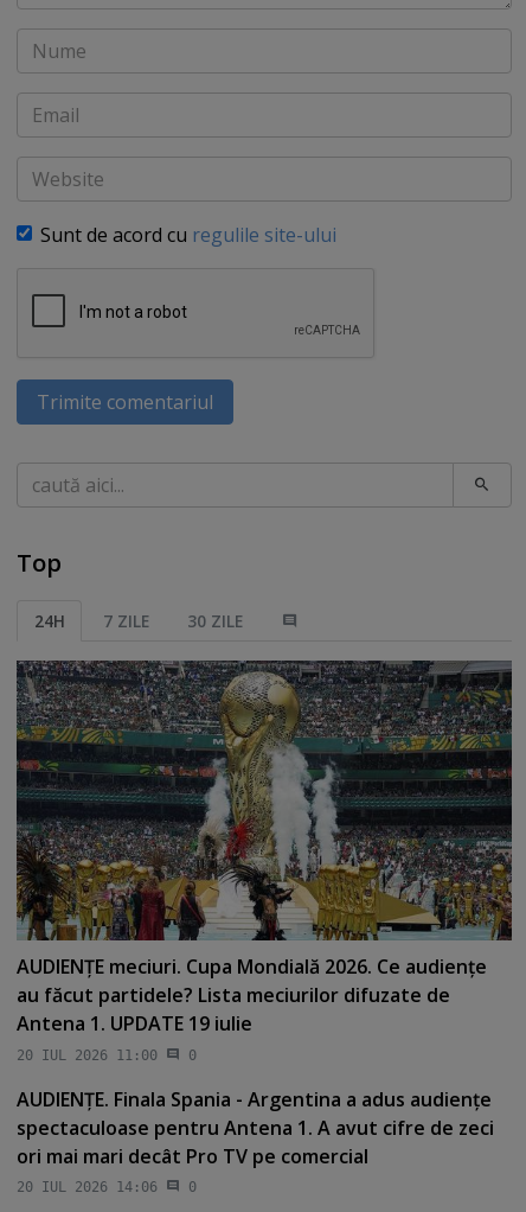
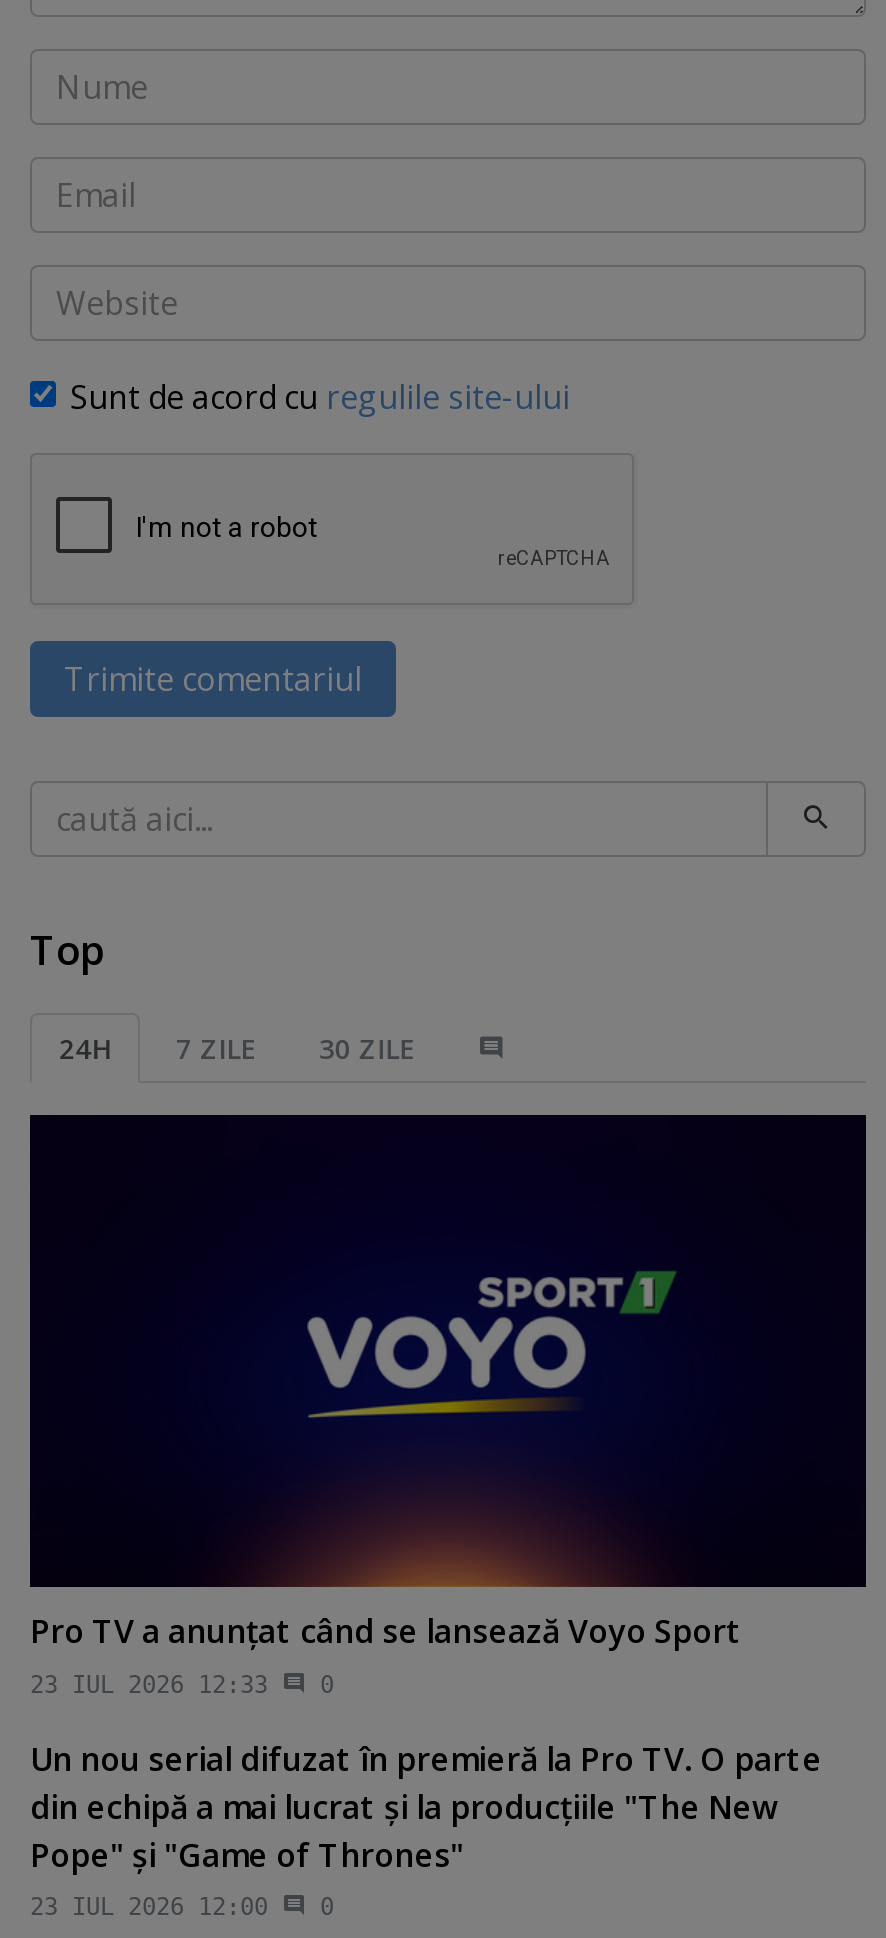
- [image]
- AUDIENŢE meciuri. Cupa Mondială 2026. Ce audienţe
- au făcut partidele? Lista meciurilor difuzate de
- Antena 1. UPDATE 19 iulie
- 20 IUL 2026 11:00
+ [image]
+ Pro TV a anunţat când se lansează Voyo Sport
+ 23 IUL 2026 12:33

- AUDIENŢE. Finala Spania - Argentina a adus audienţe
- spectaculoase pentru Antena 1. A avut cifre de zeci
- ori mai mari decât Pro TV pe comercial
- 20 IUL 2026 14:06
+ Un nou serial difuzat în premieră la Pro TV. O parte
+ din echipă a mai lucrat şi la producţiile "The New
+ Pope" şi "Game of Thrones"
+ 23 IUL 2026 12:00
